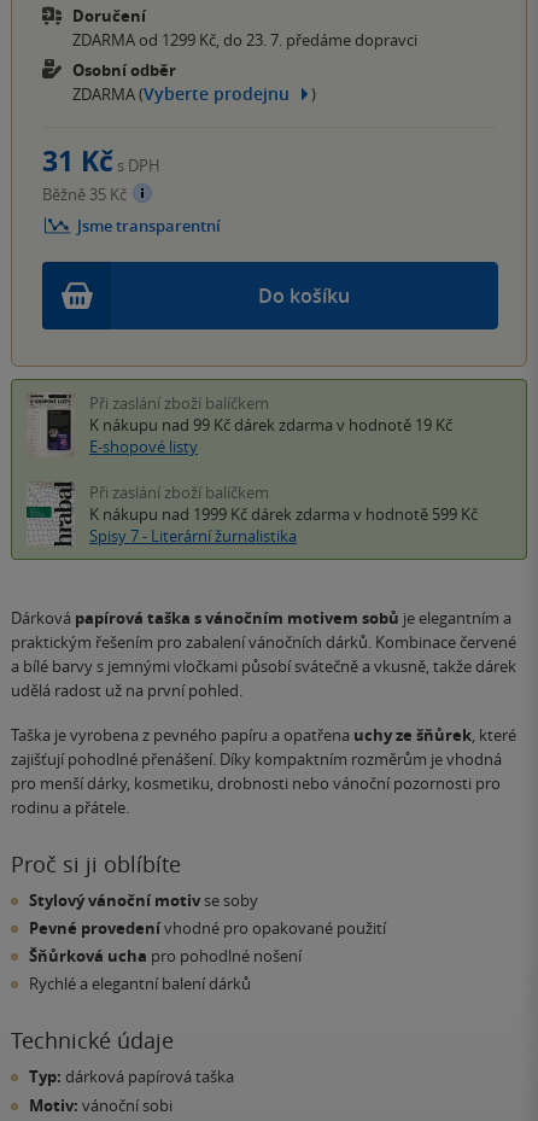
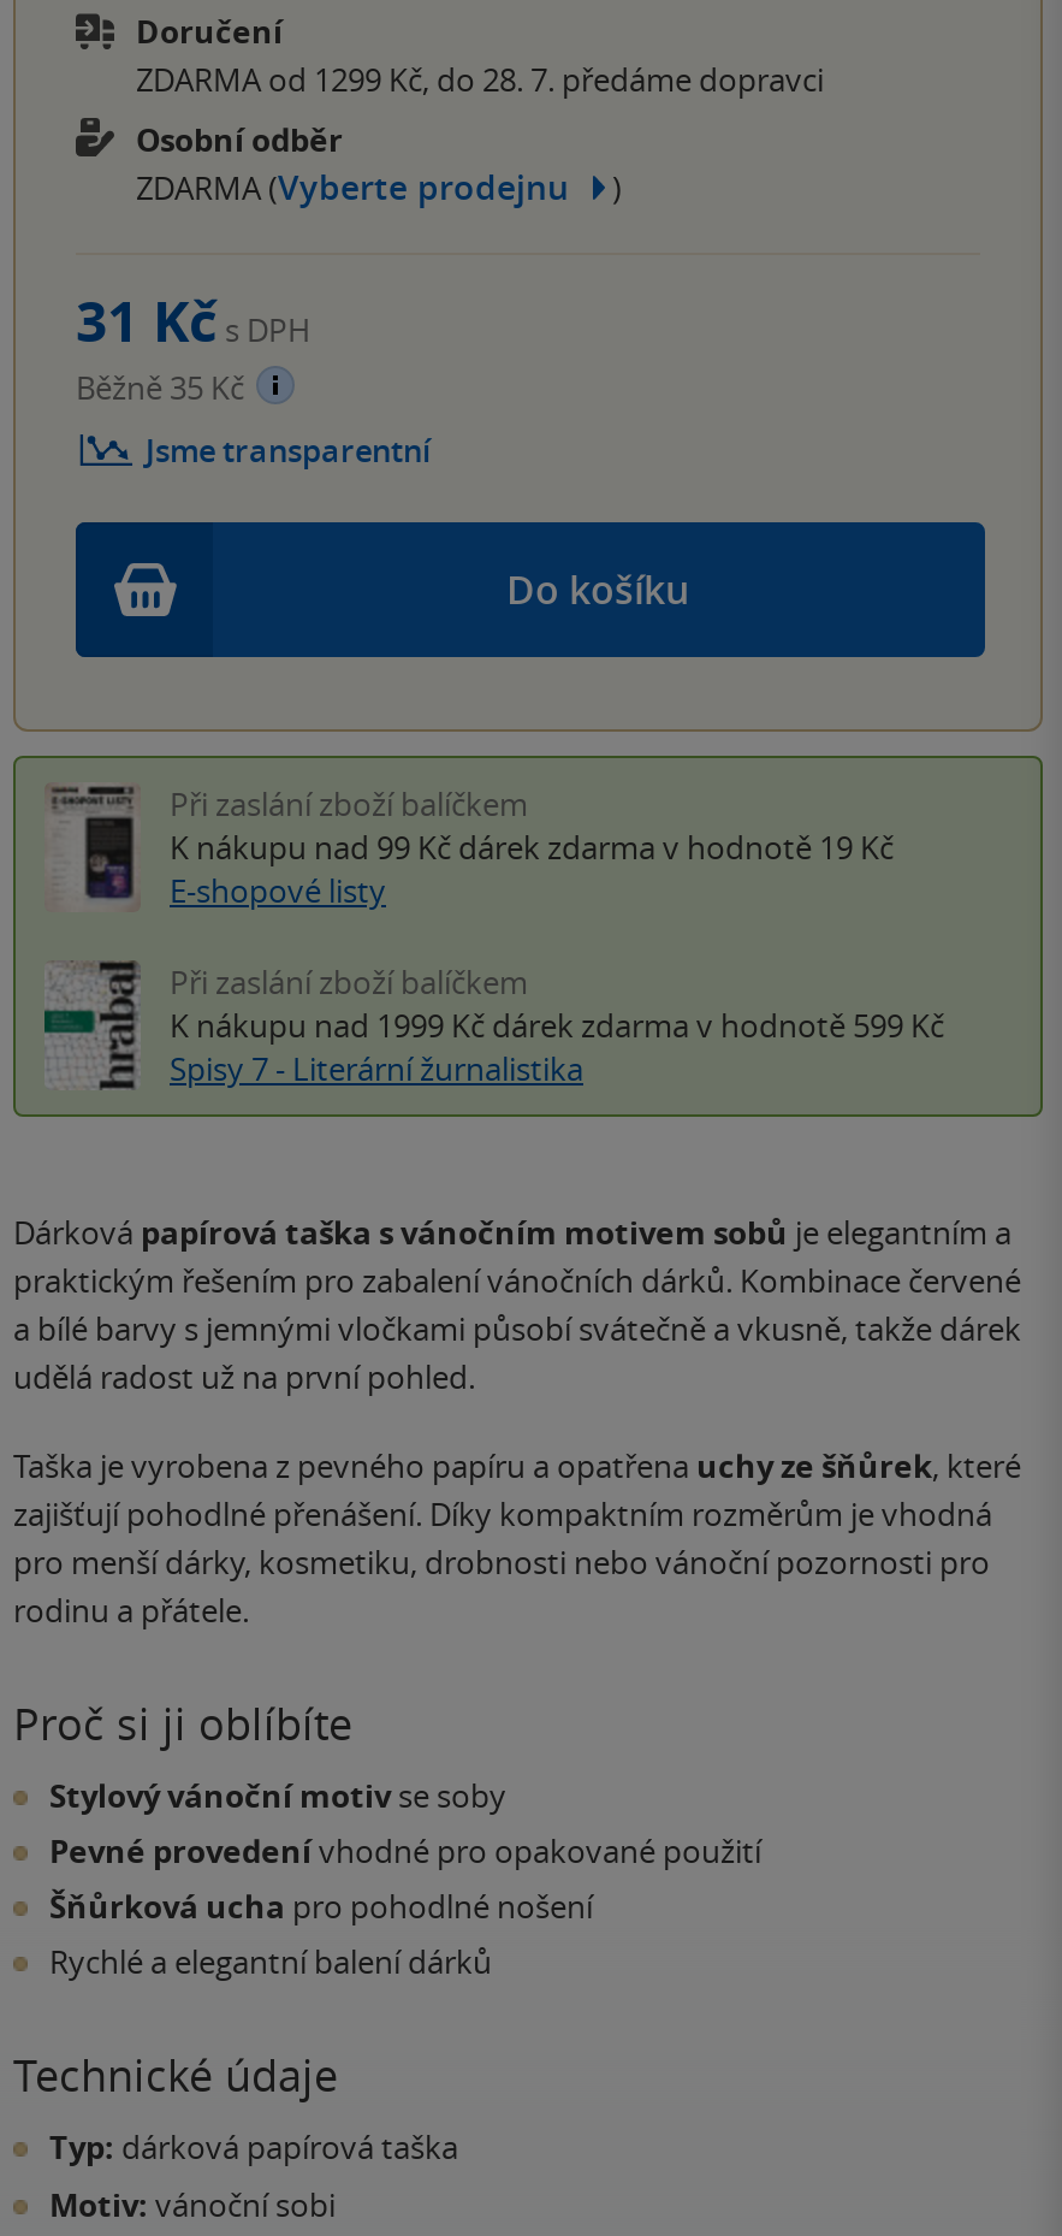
- ZDARMA od 1299 Kč, do 23. 7. předáme dopravci
+ ZDARMA od 1299 Kč, do 28. 7. předáme dopravci
